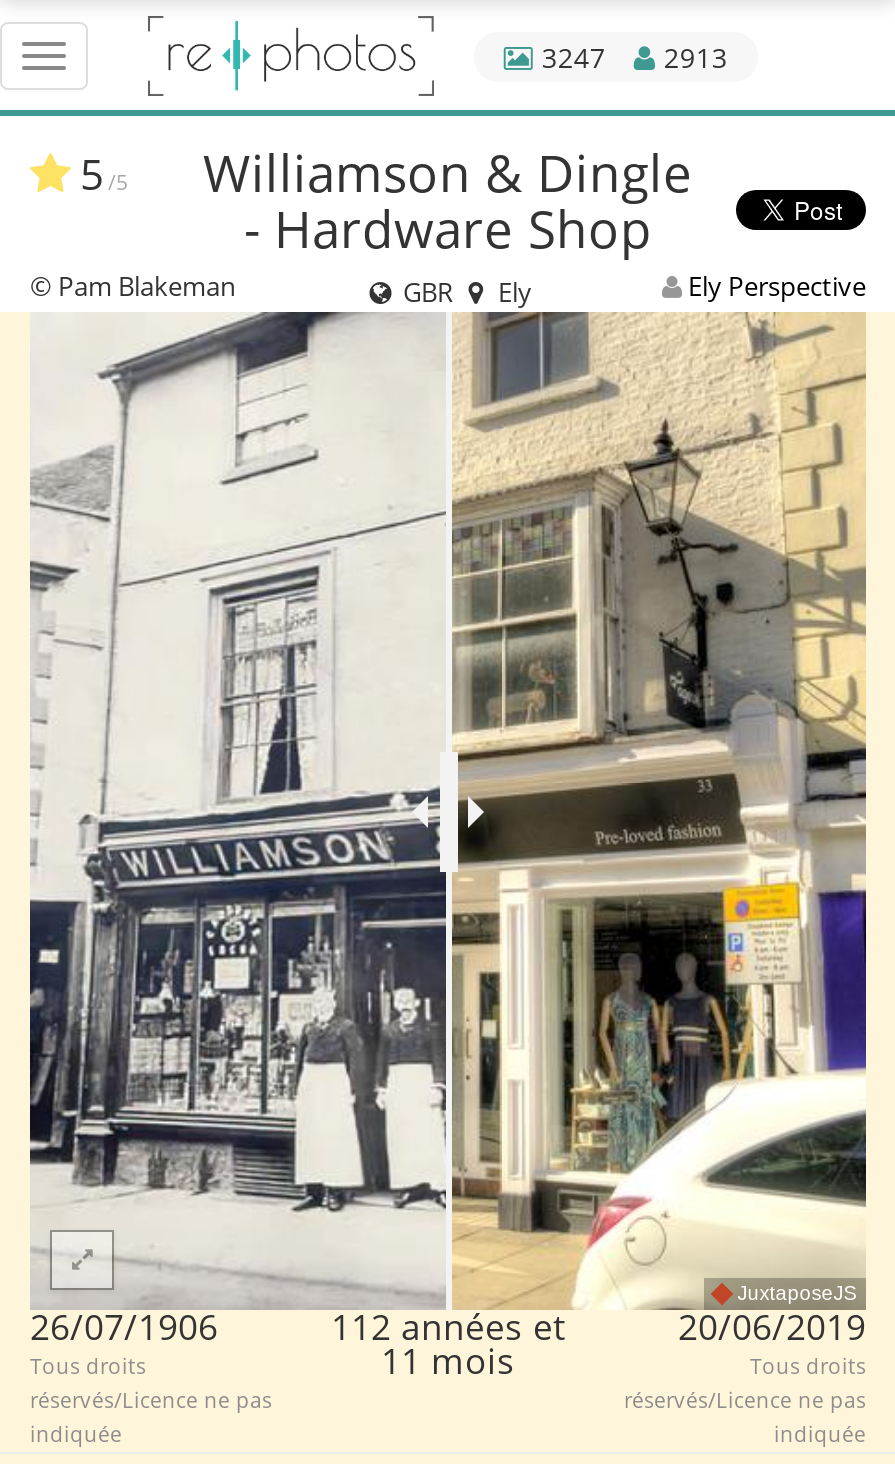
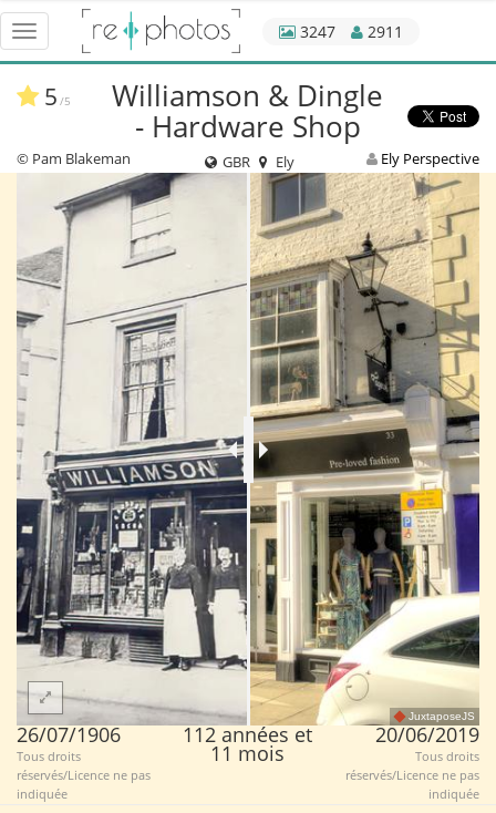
- 3247 2913
+ 3247 2911
